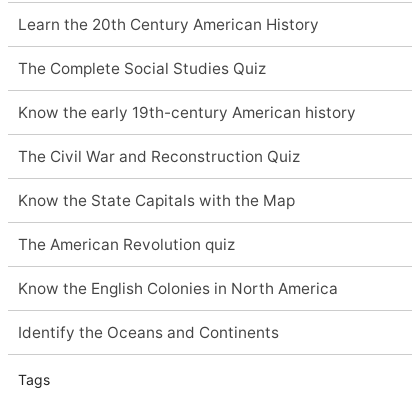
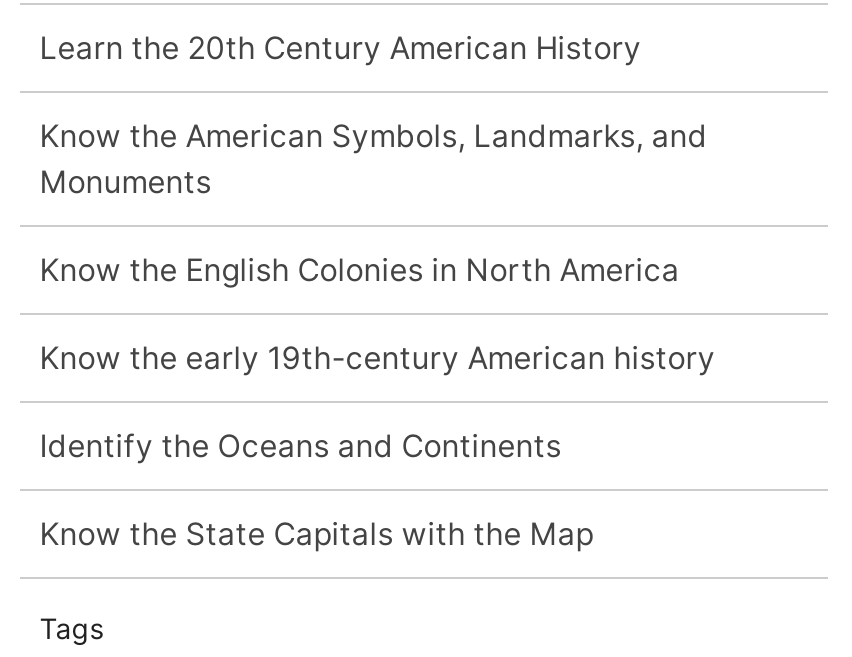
- The Complete Social Studies Quiz
+ Know the American Symbols, Landmarks, and
+ Monuments

moved down: Know the early 19th-century American history

- The Civil War and Reconstruction Quiz

moved down: Know the State Capitals with the Map

- The American Revolution quiz

moved up: Know the English Colonies in North America

moved up: Identify the Oceans and Continents
